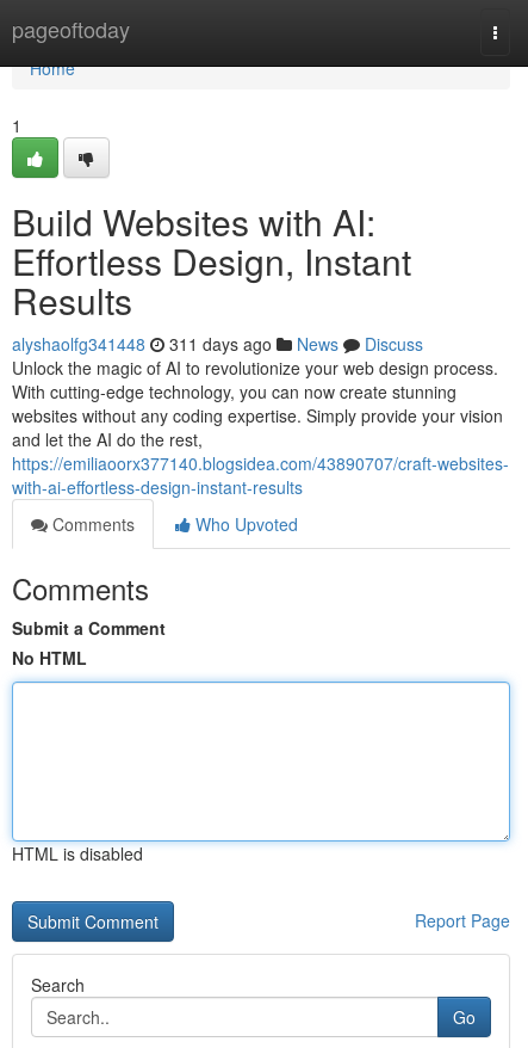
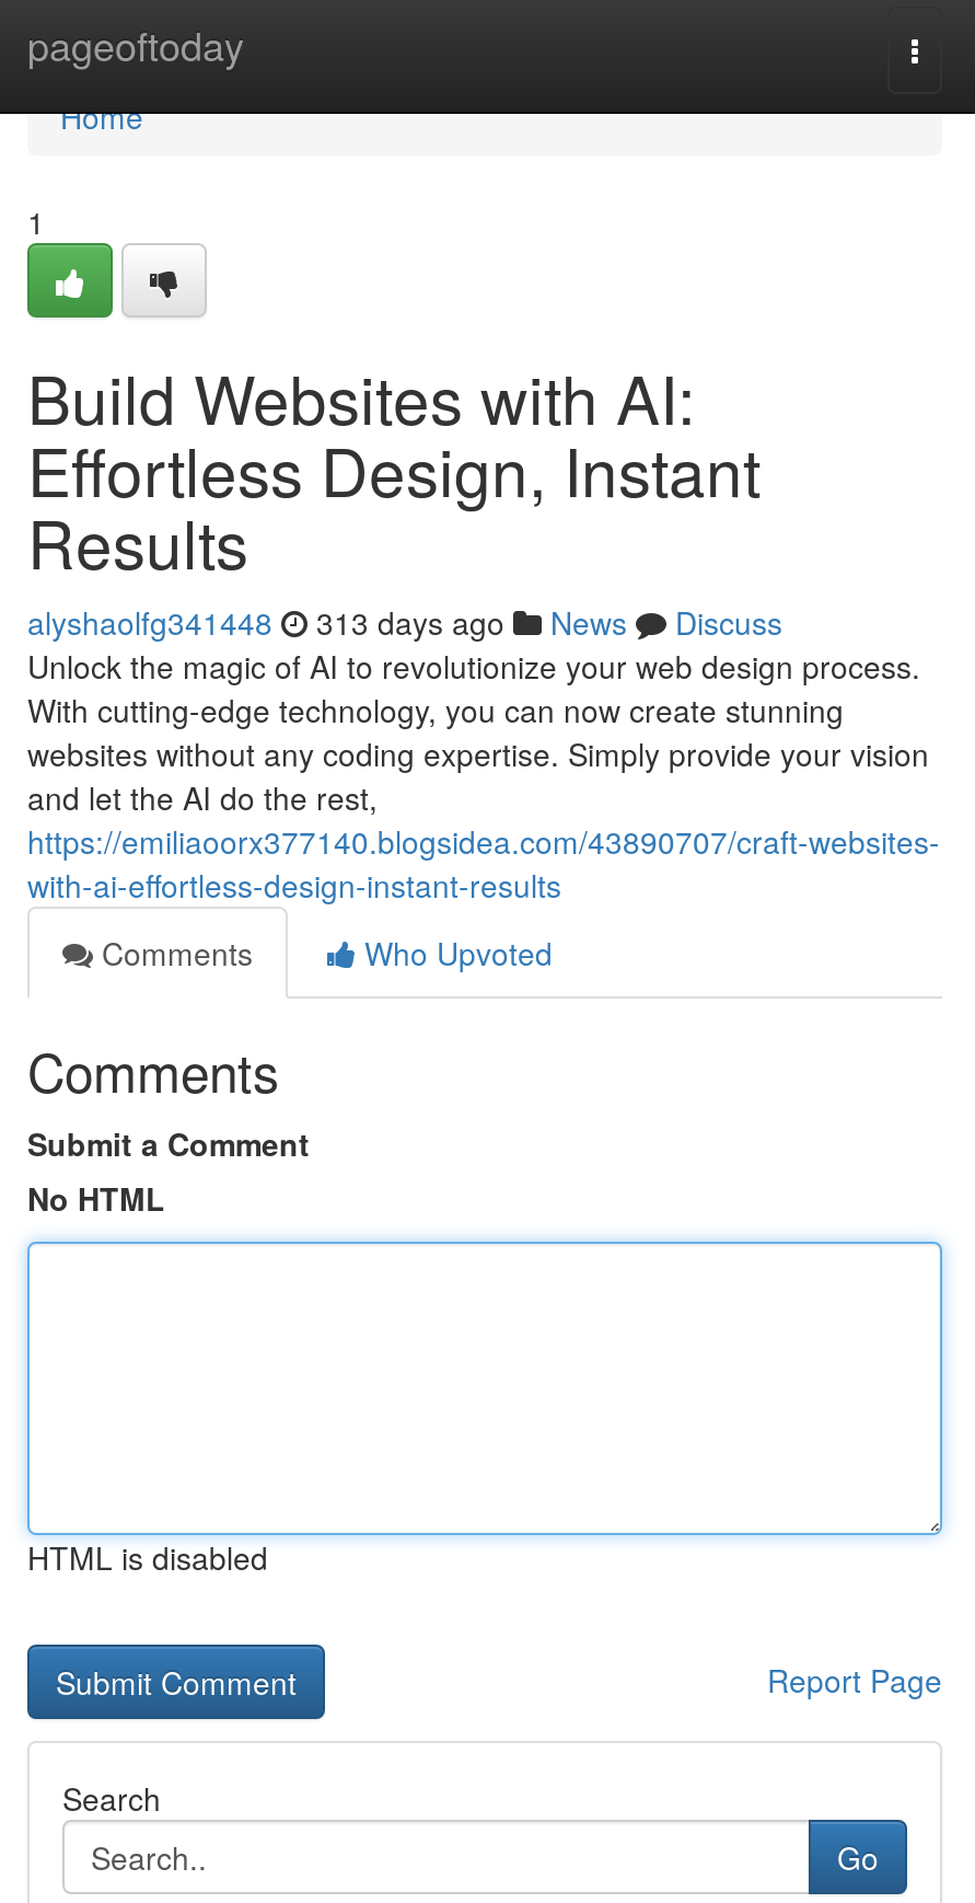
- alyshaolfg341448 311 days ago News Discuss
+ alyshaolfg341448 313 days ago News Discuss
